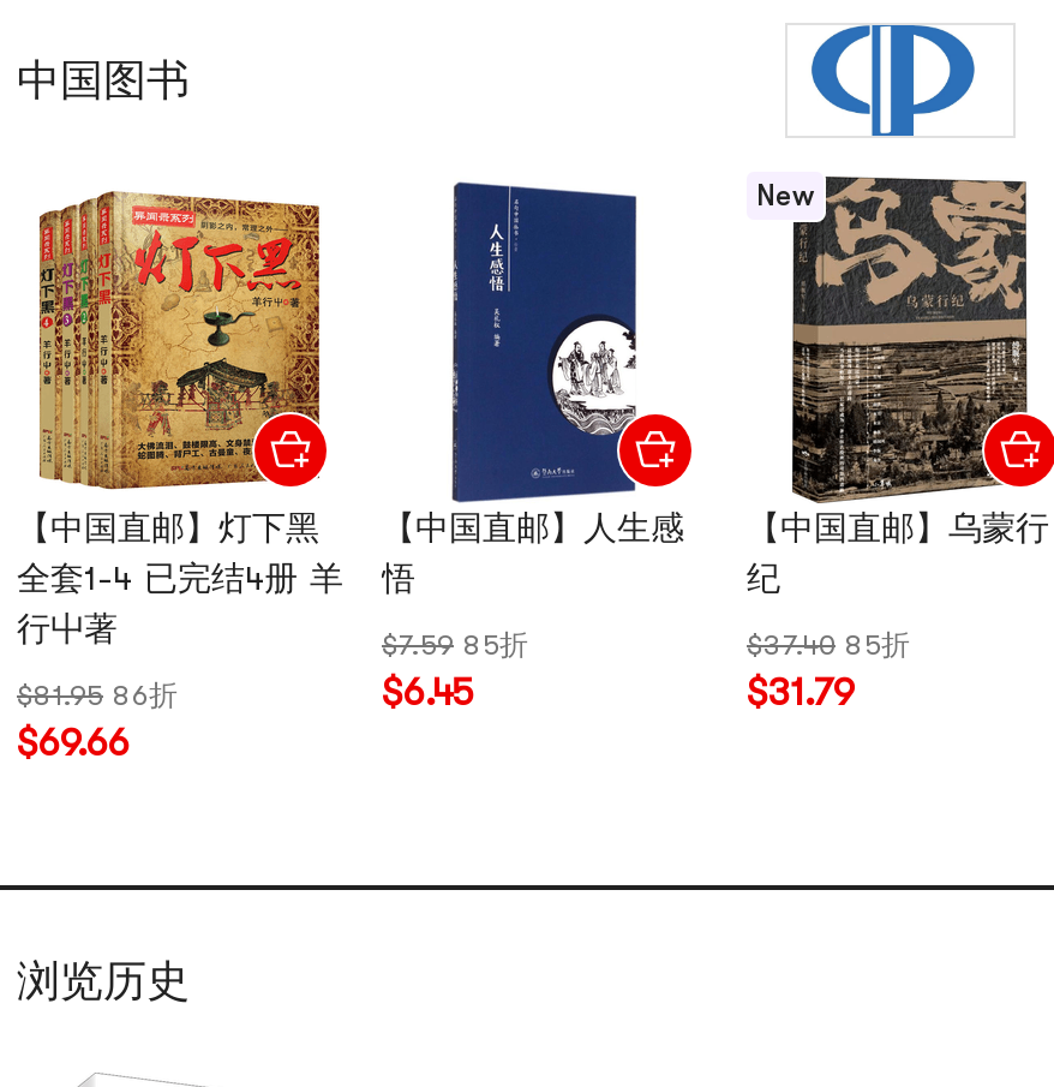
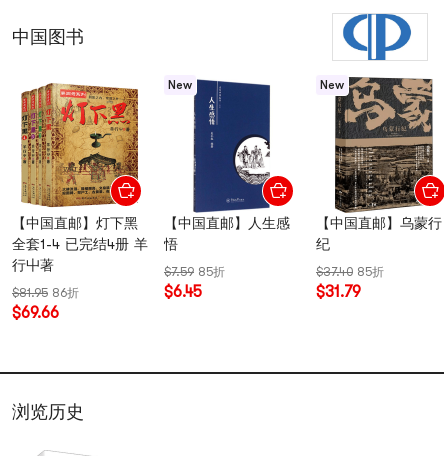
+ New
